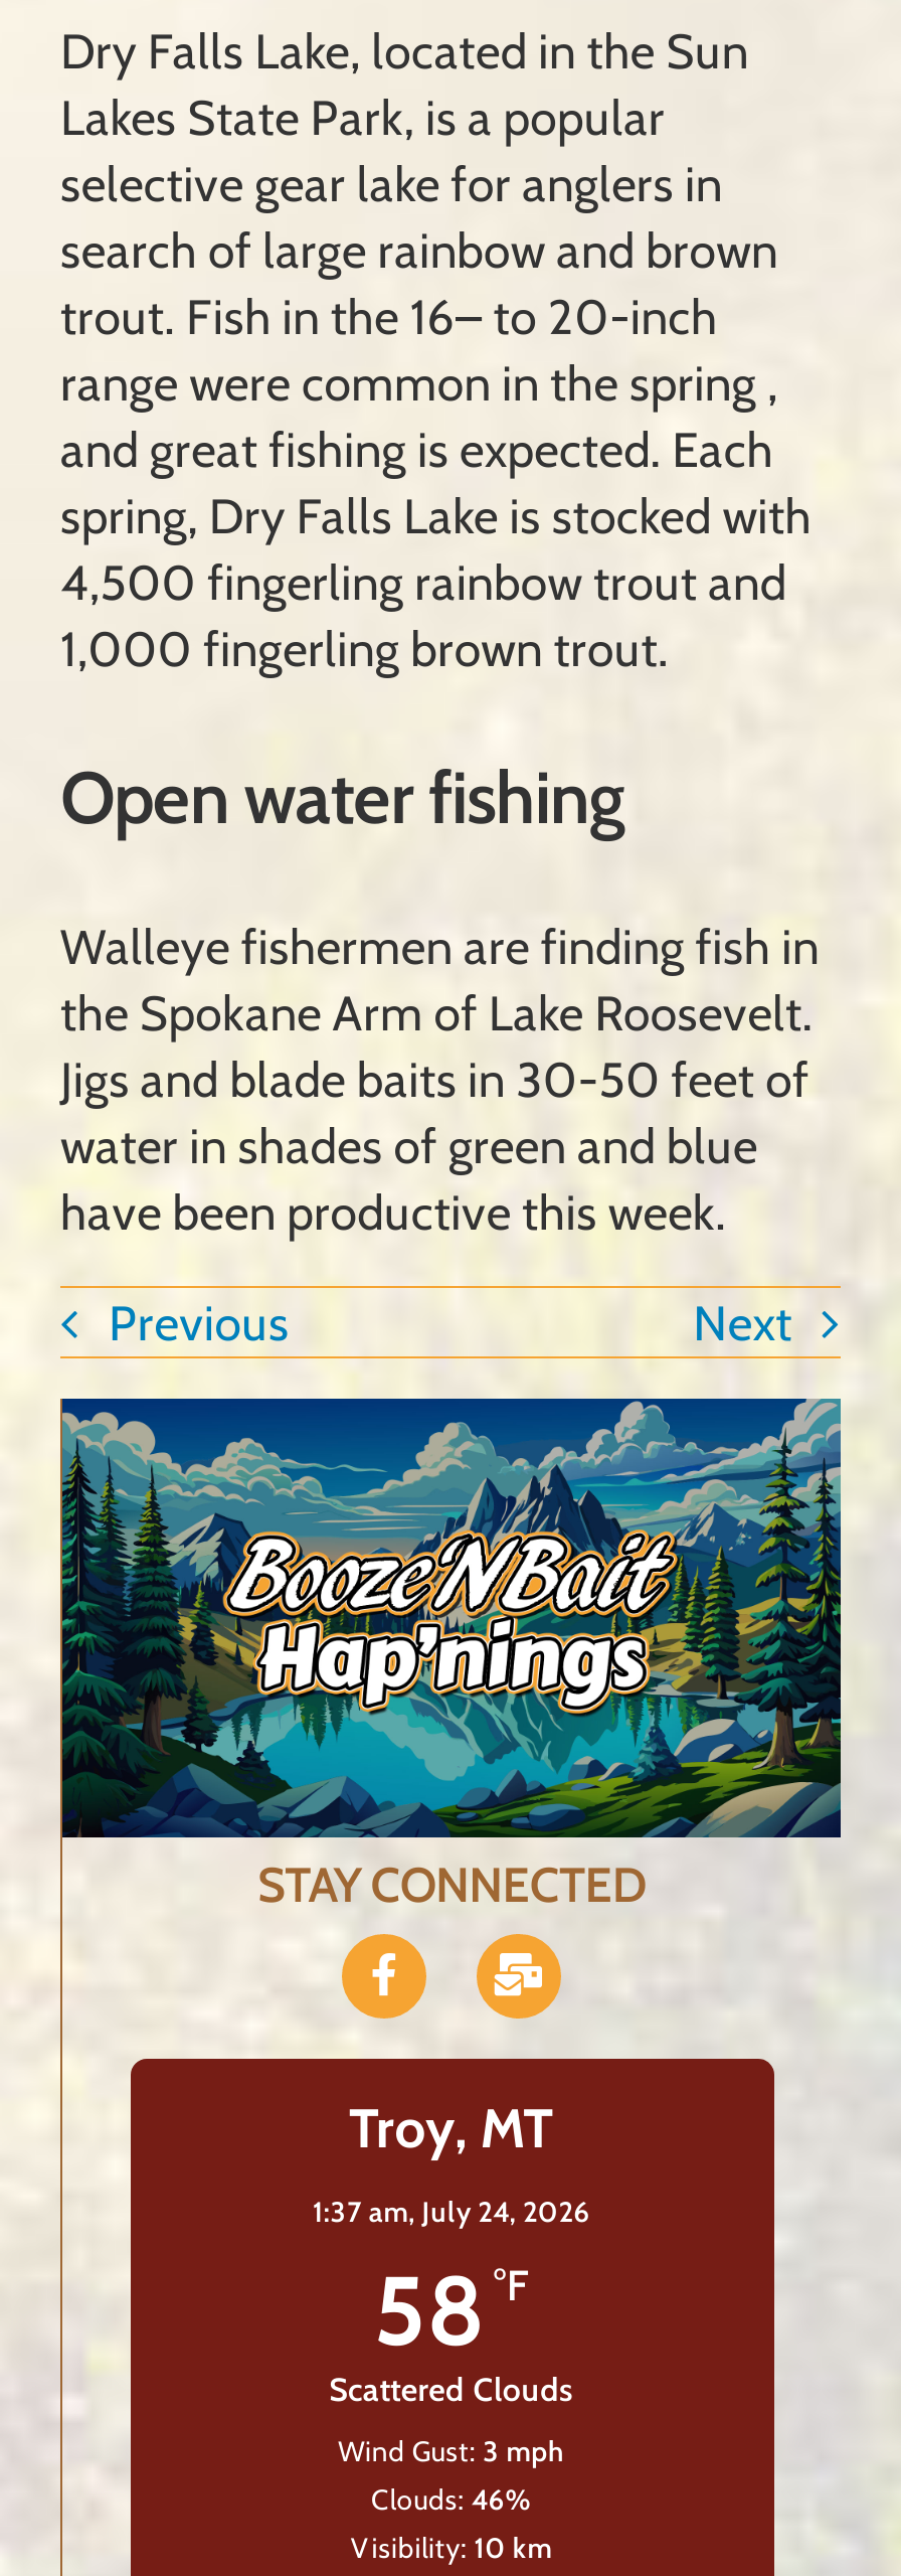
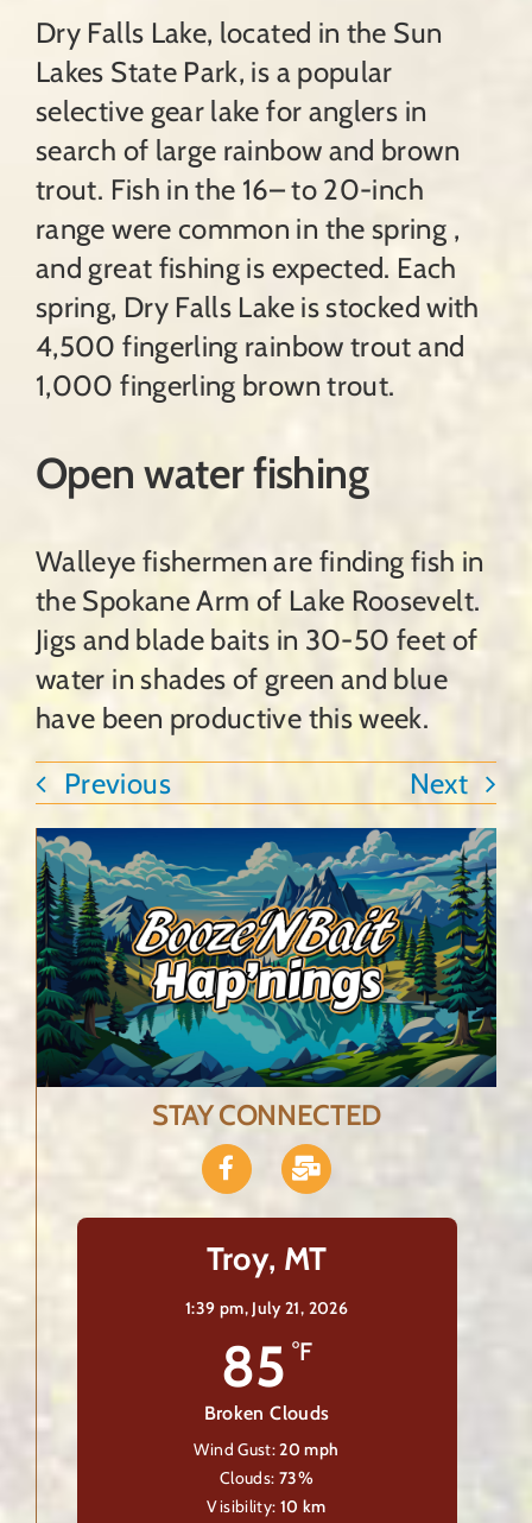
- 1:37 am, July 24, 2026
+ 1:39 pm, July 21, 2026

- 58 °F
+ 85 °F

- Scattered Clouds
+ Broken Clouds

- Wind Gust: 3 mph
+ Wind Gust: 20 mph

- Clouds: 46%
+ Clouds: 73%
